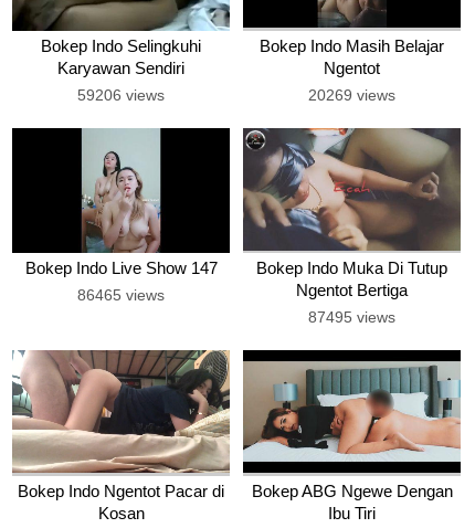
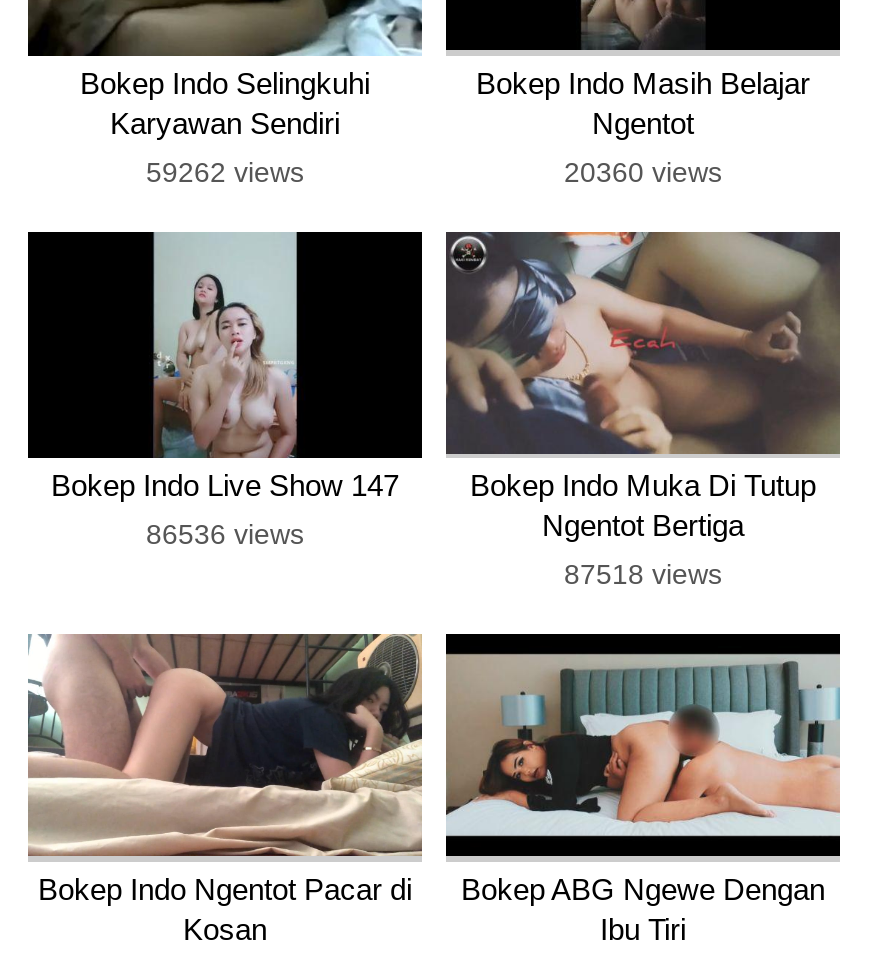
- 59206 views
+ 59262 views

- 20269 views
+ 20360 views

- 86465 views
+ 86536 views

- 87495 views
+ 87518 views
